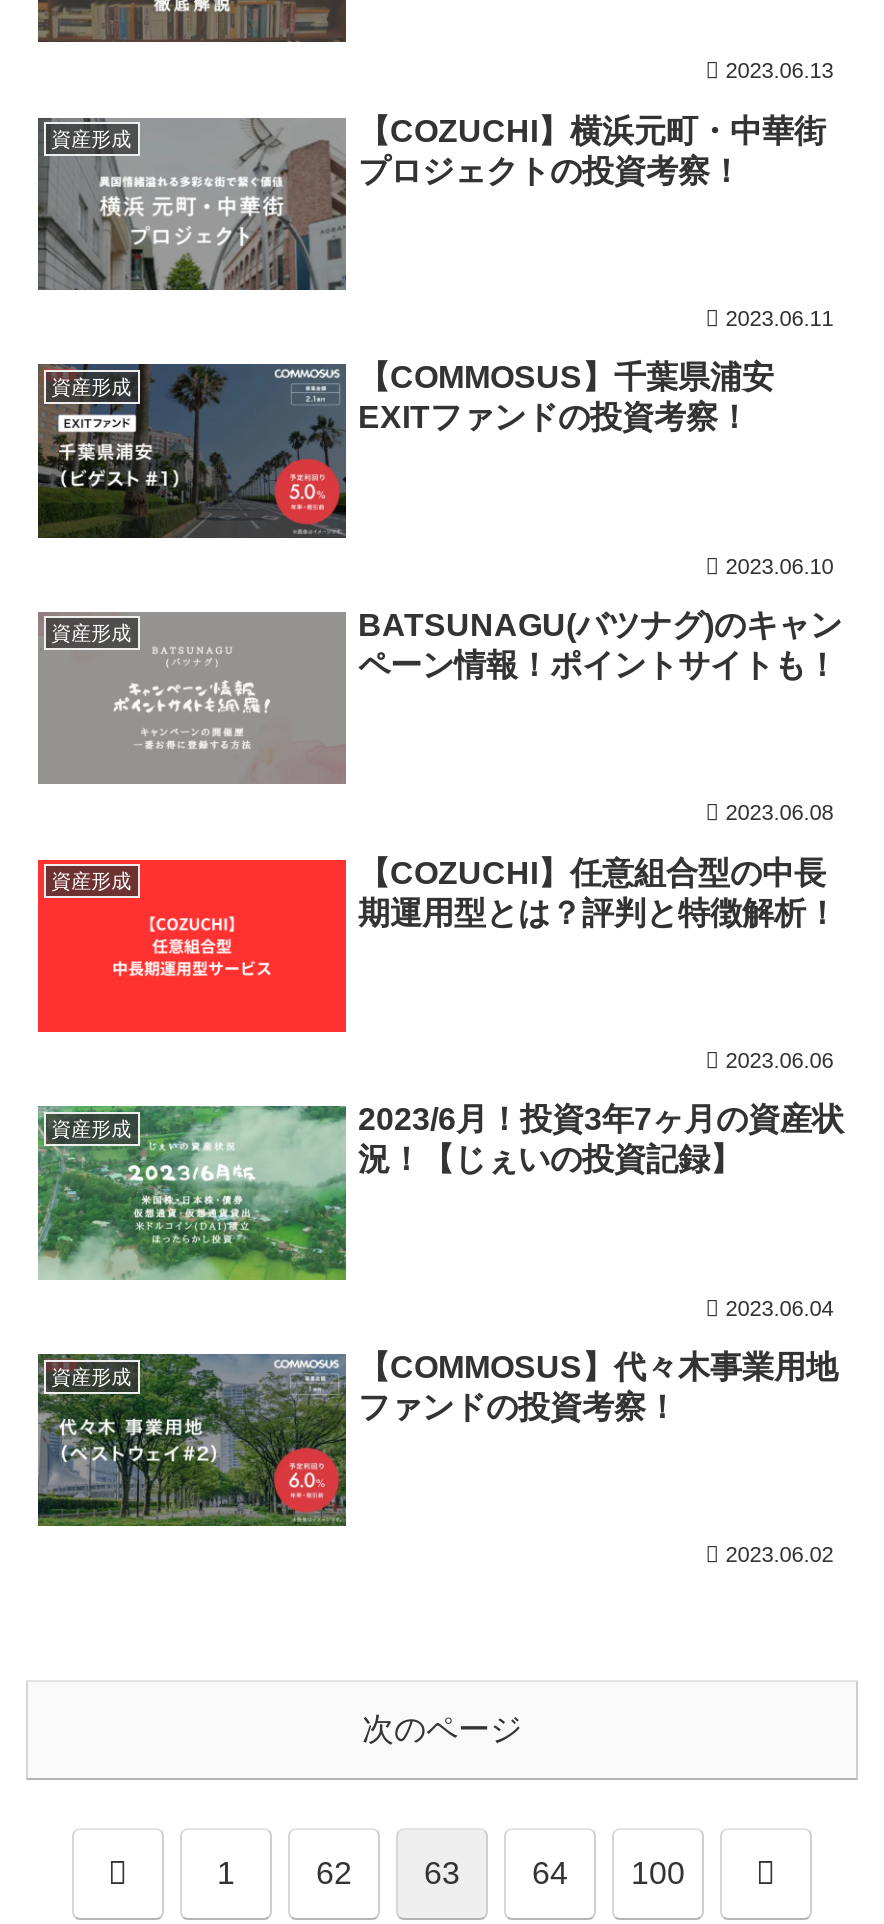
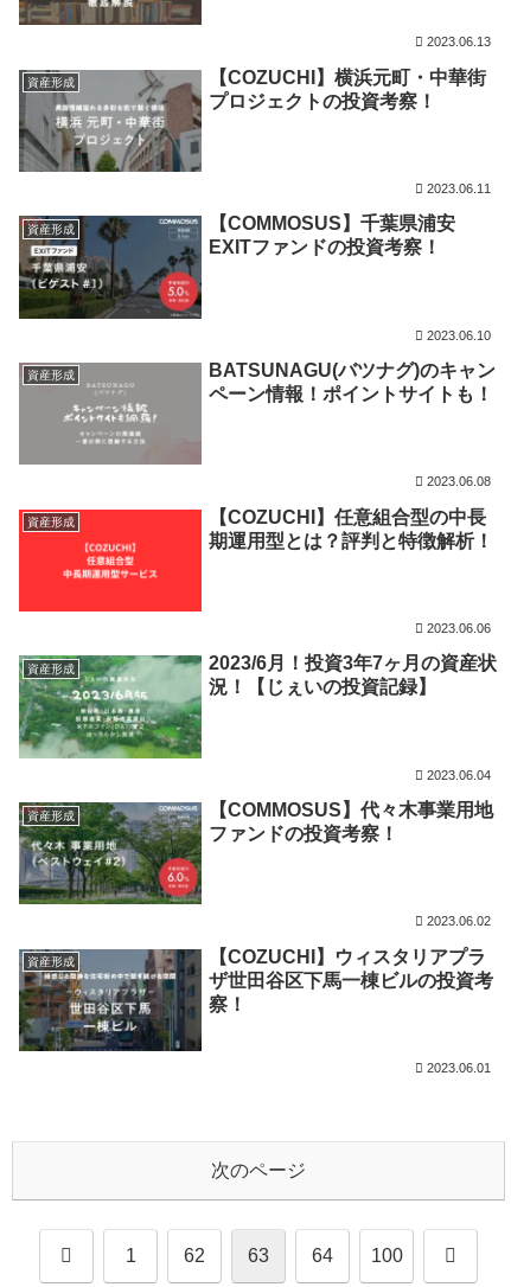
+ [image]
+ 資産形成
+ 【COZUCHI】ウィスタリアプラ
+ ザ世田谷区下馬一棟ビルの投資考
+ 察！
+ 2023.06.01
